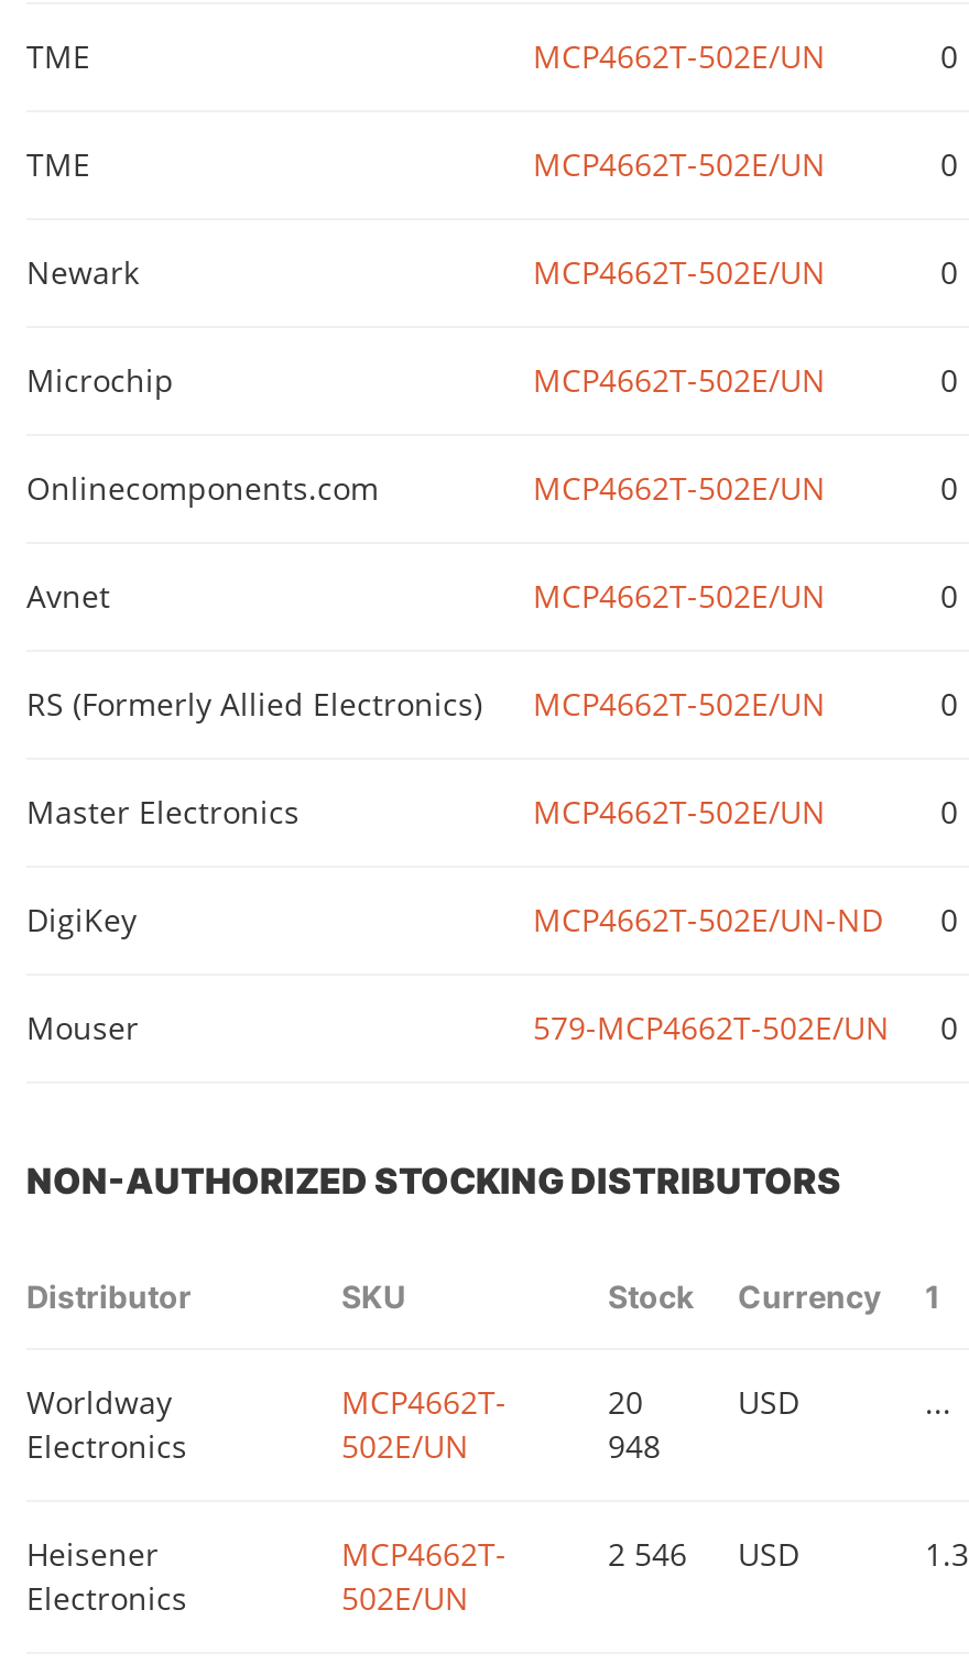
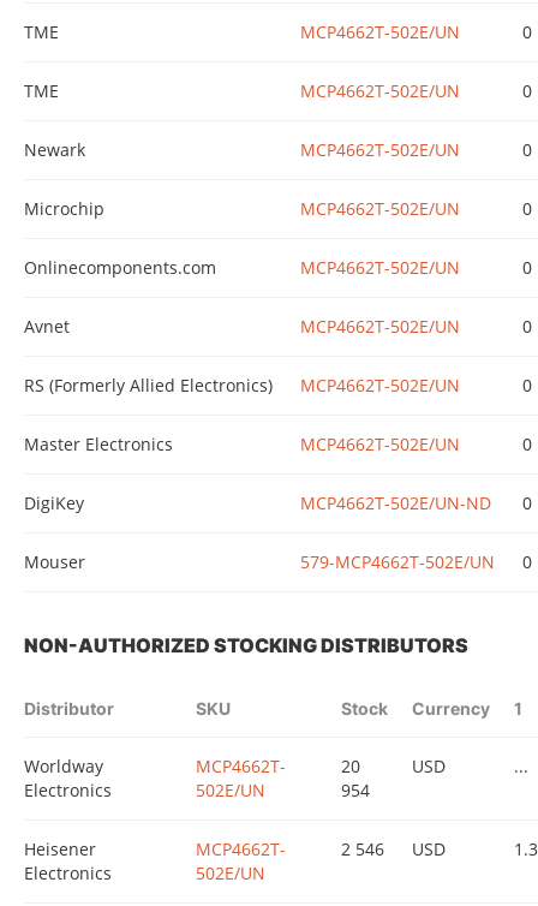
- 948
+ 954
